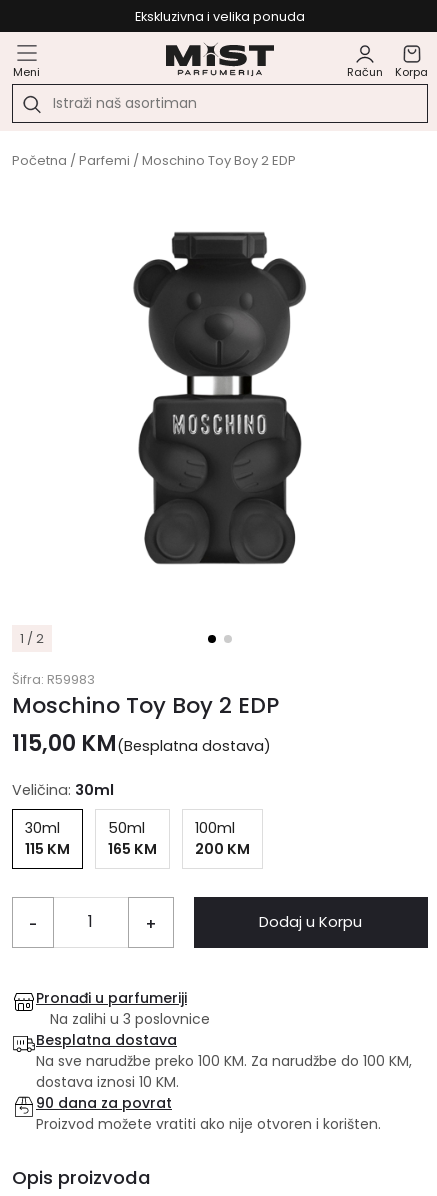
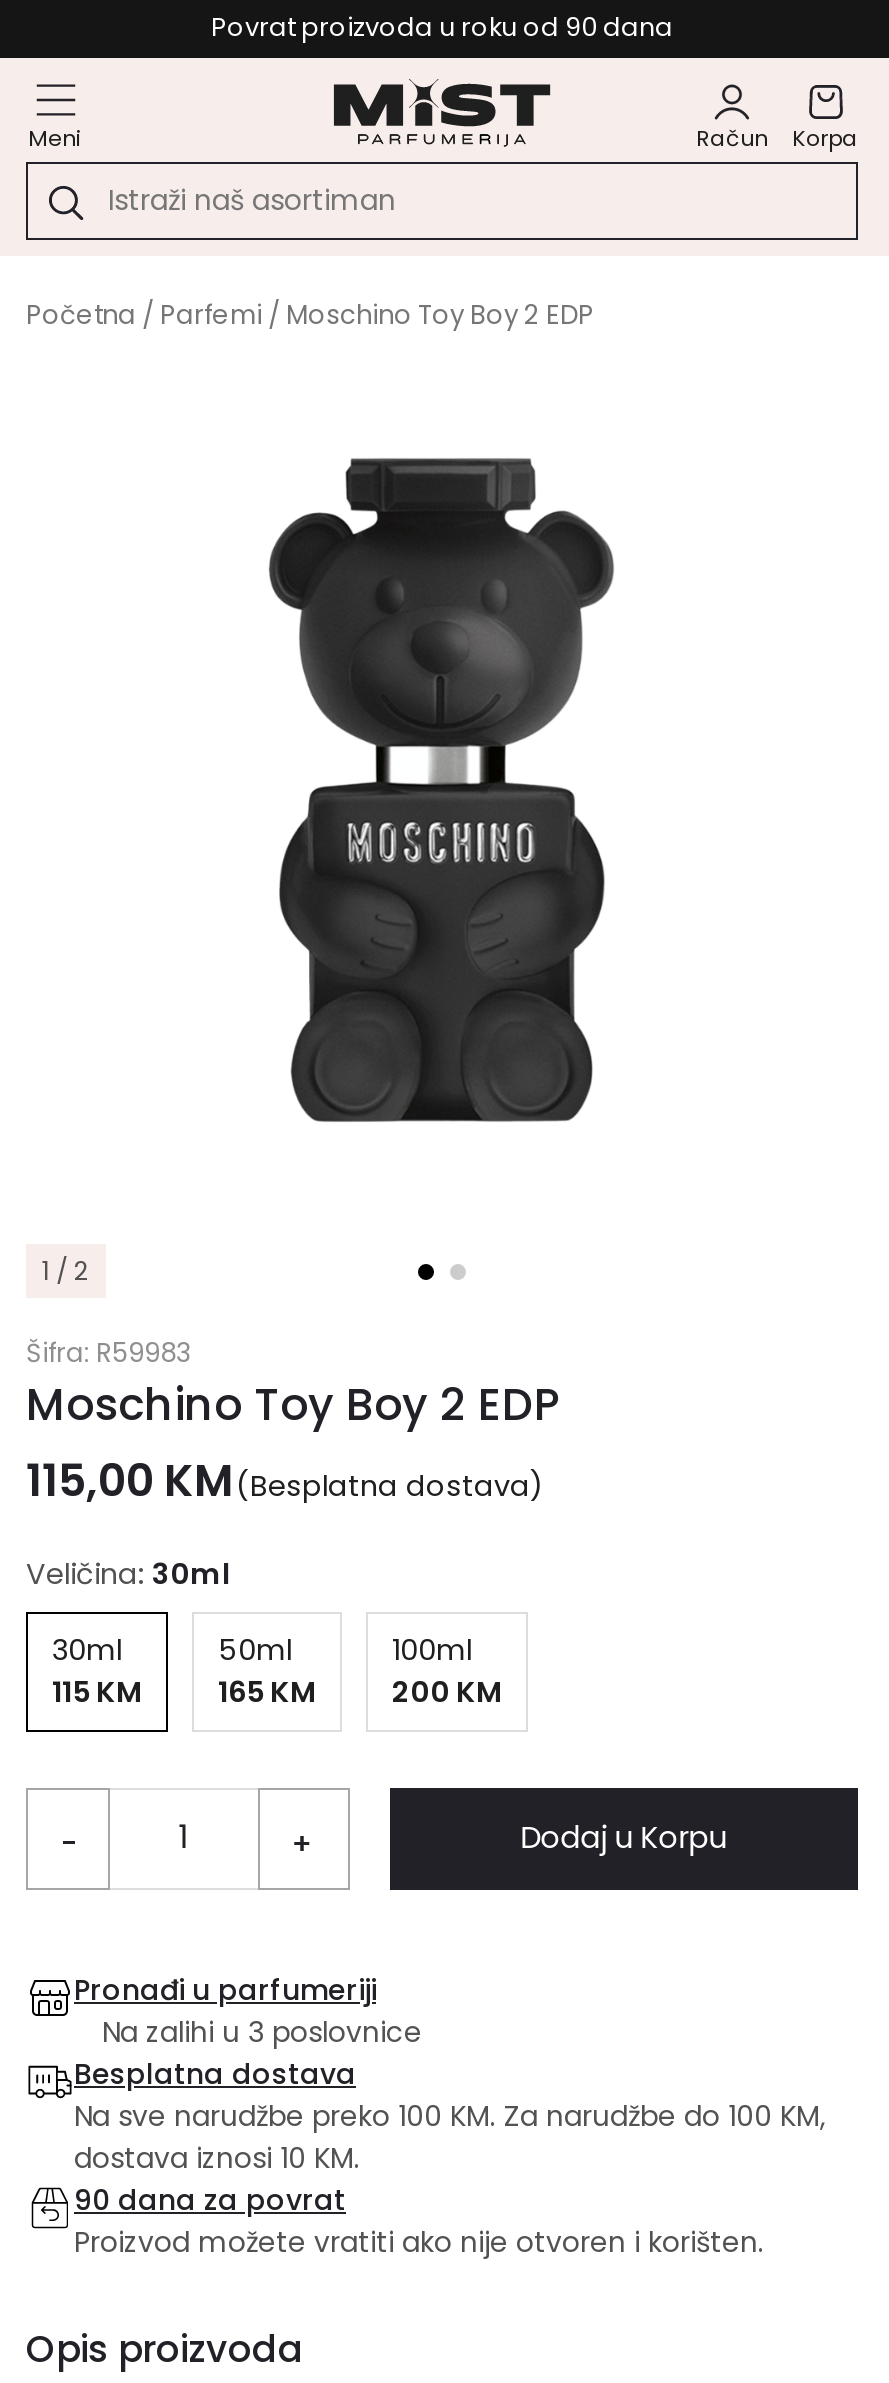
- Ekskluzivna i velika ponuda
+ Povrat proizvoda u roku od 90 dana
